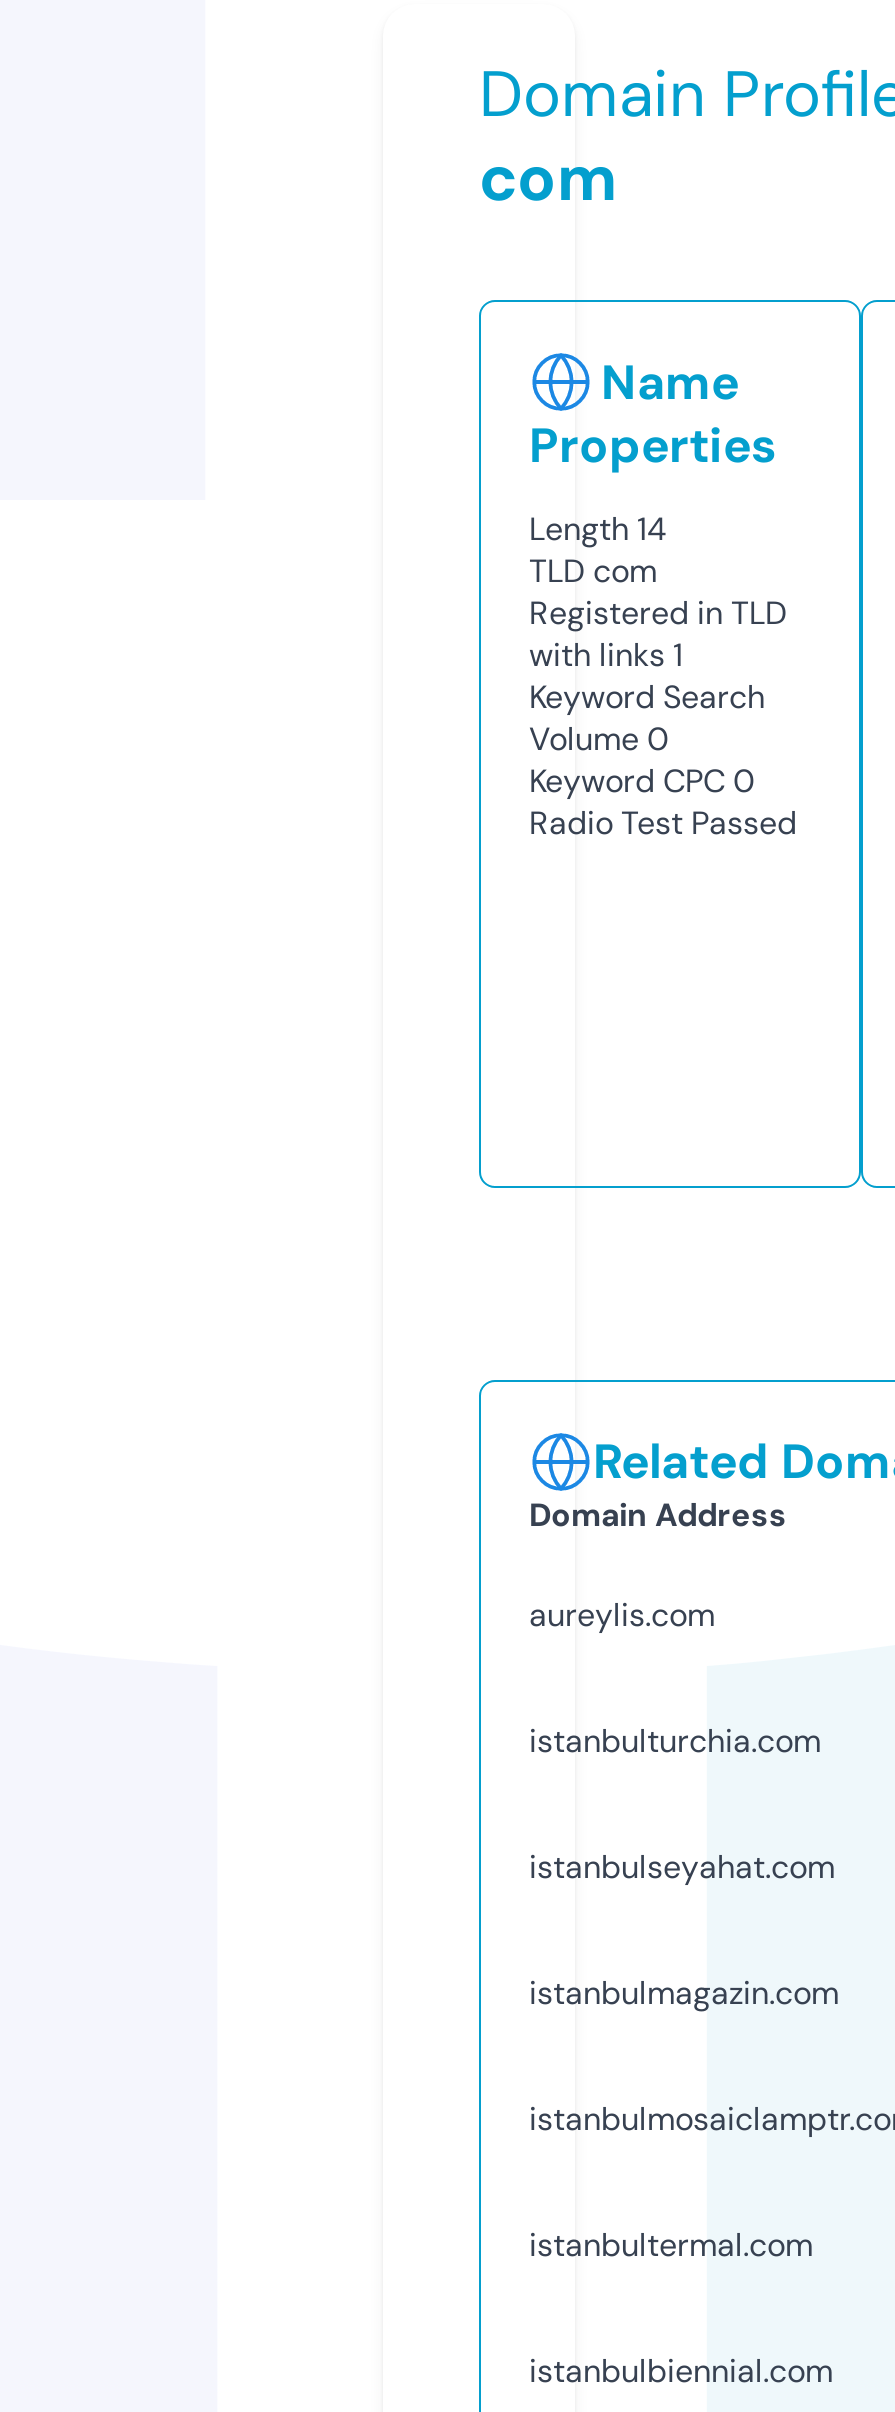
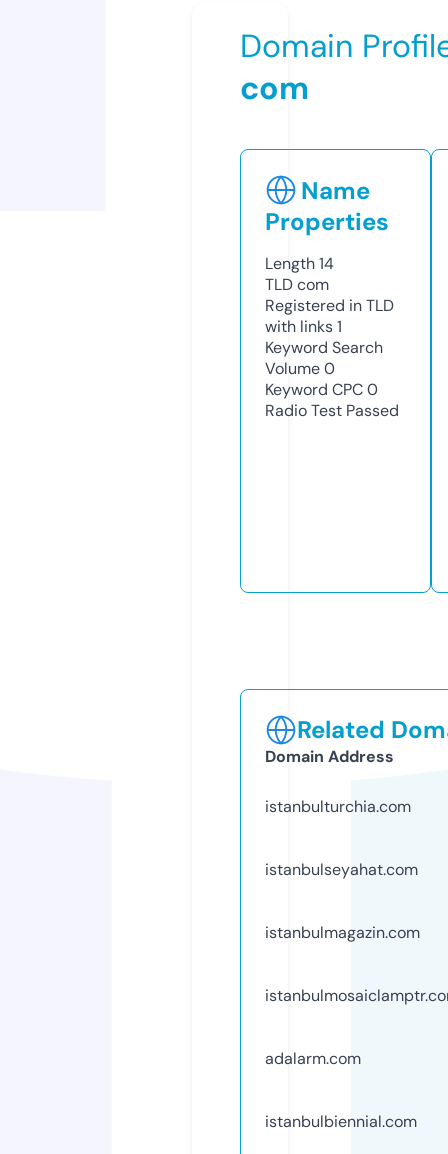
- aureylis.com

- istanbultermal.com
+ adalarm.com
